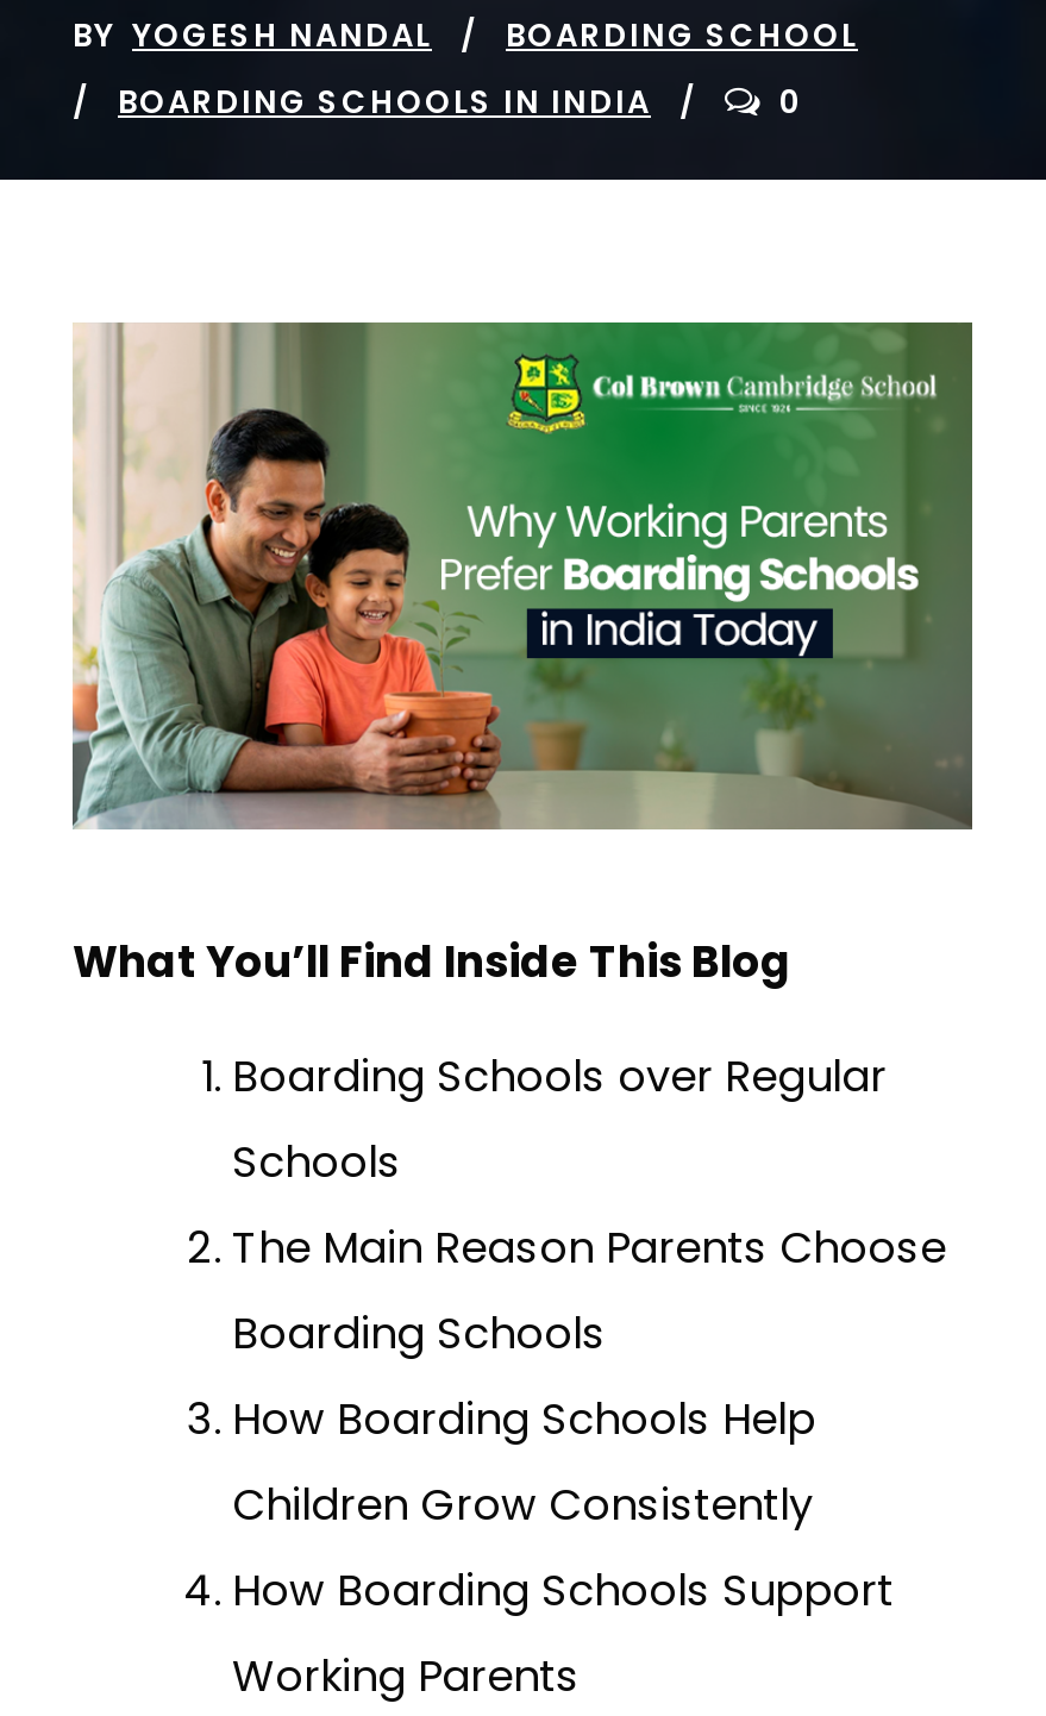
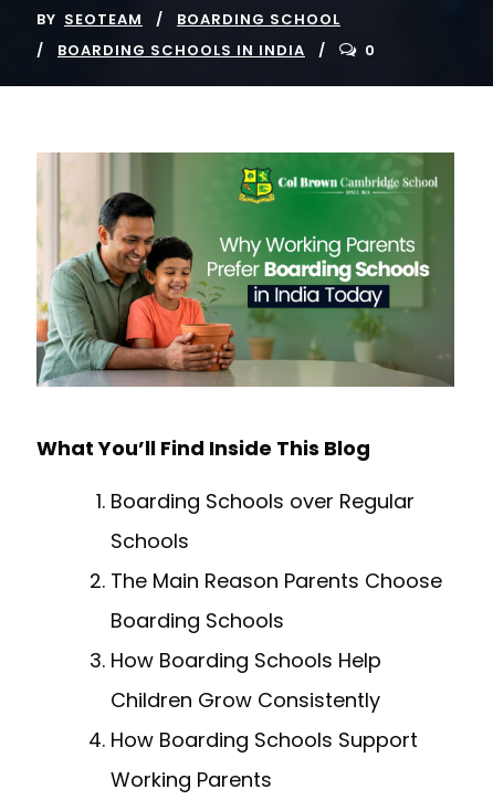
- BY YOGESH NANDAL
+ BY SEOTEAM
